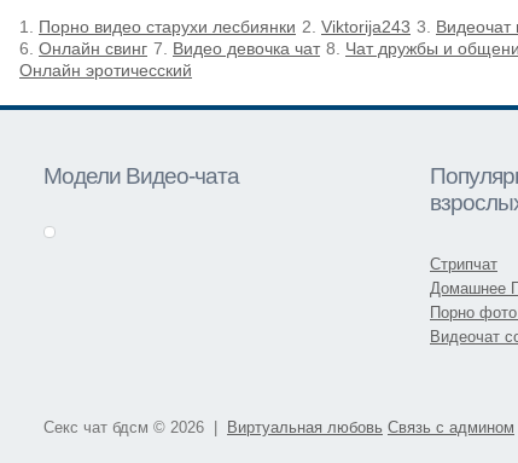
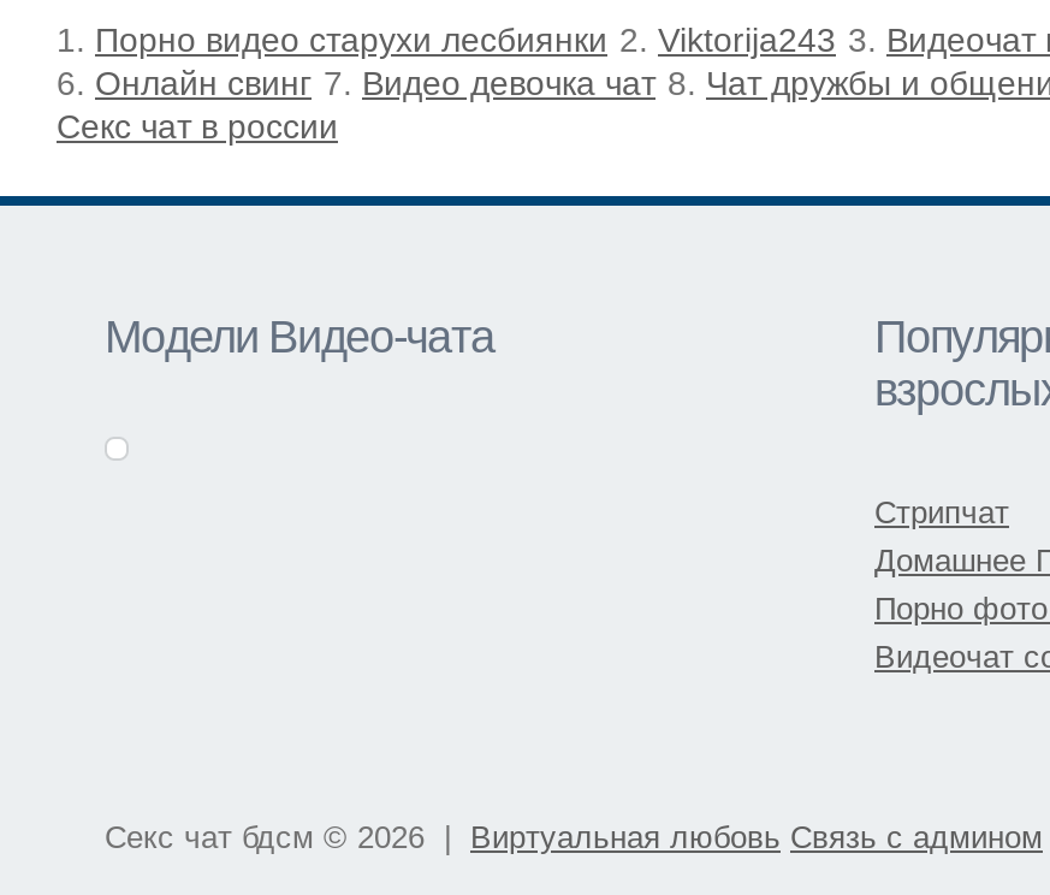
- Онлайн эротичесский
+ Секс чат в россии
